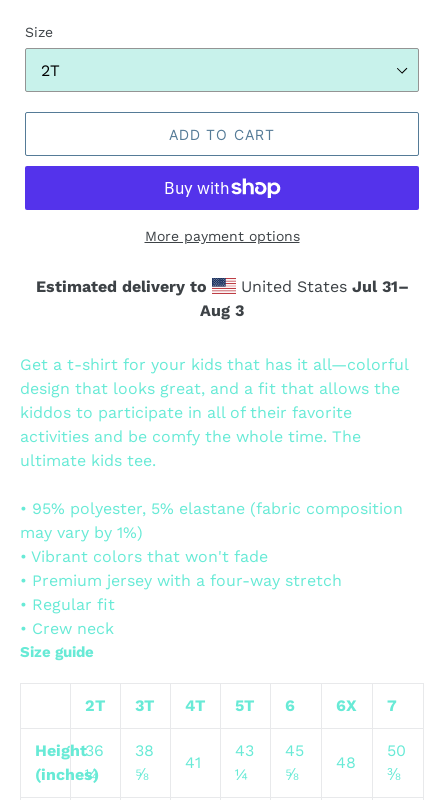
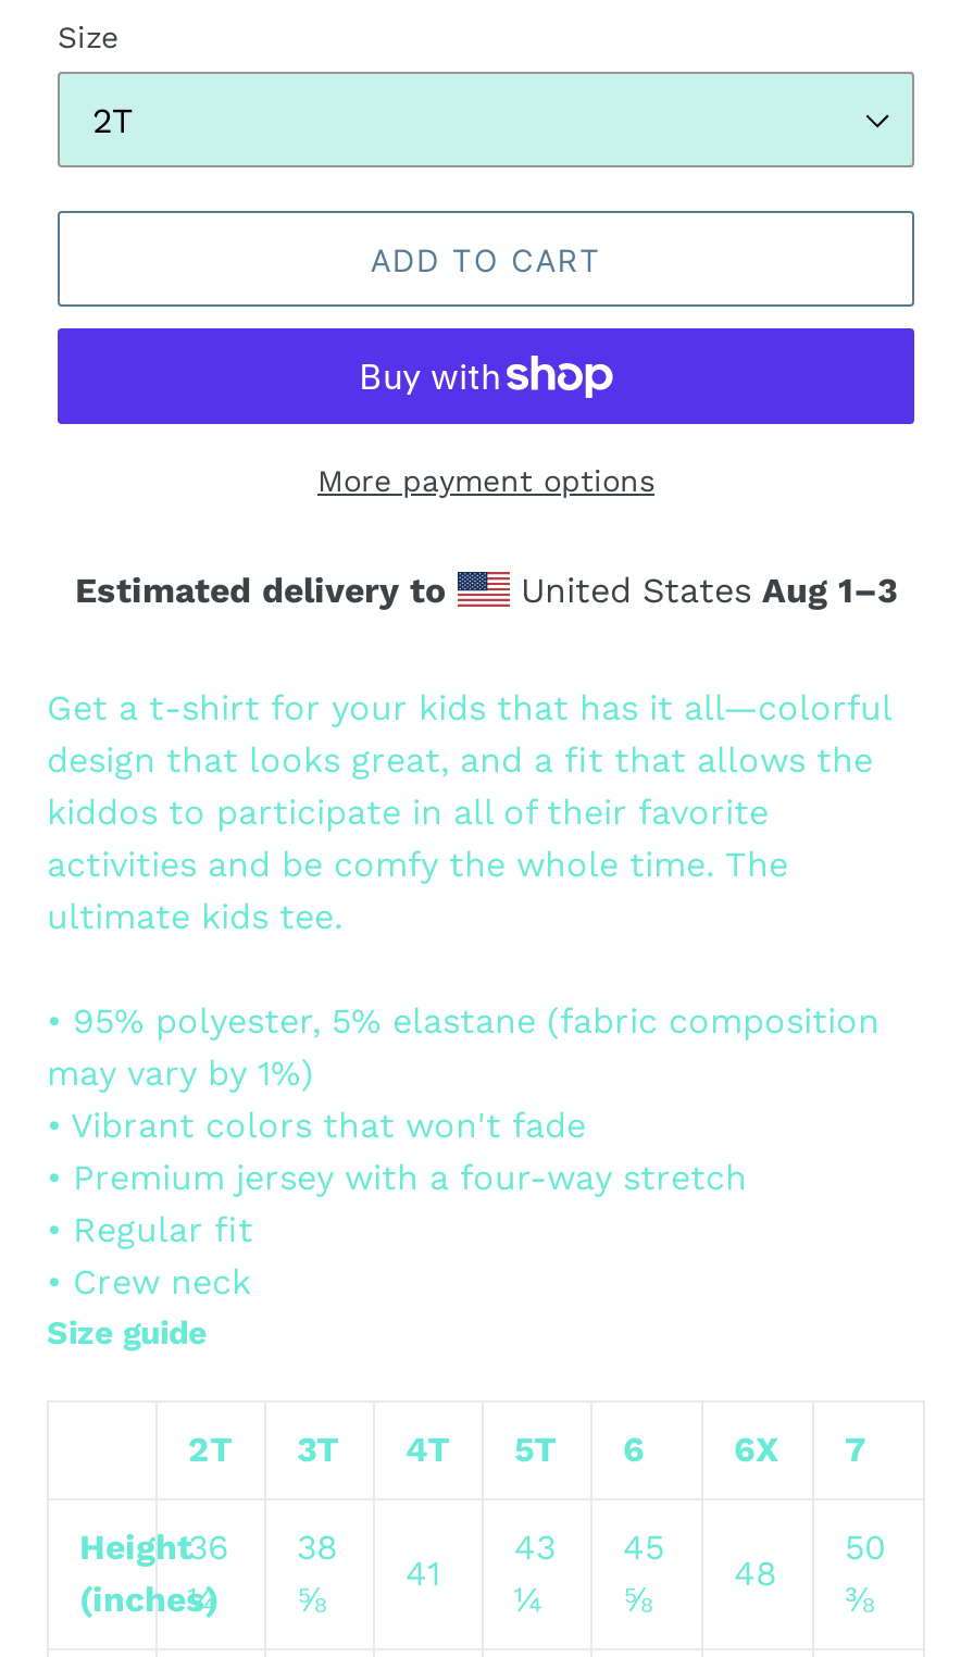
- United States Jul 31–
- Aug 3
+ United States Aug 1–3
